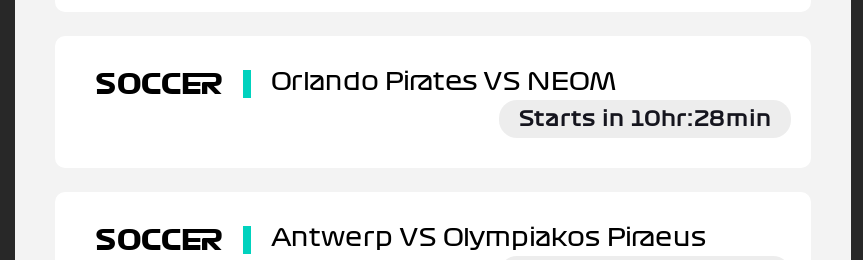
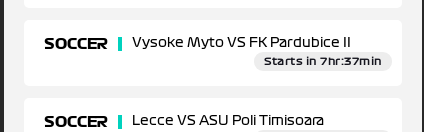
- Orlando Pirates VS NEOM
+ Vysoke Myto VS FK Pardubice II

- Starts in 10hr:28min
+ Starts in 7hr:37min

- Antwerp VS Olympiakos Piraeus
+ Lecce VS ASU Poli Timisoara
